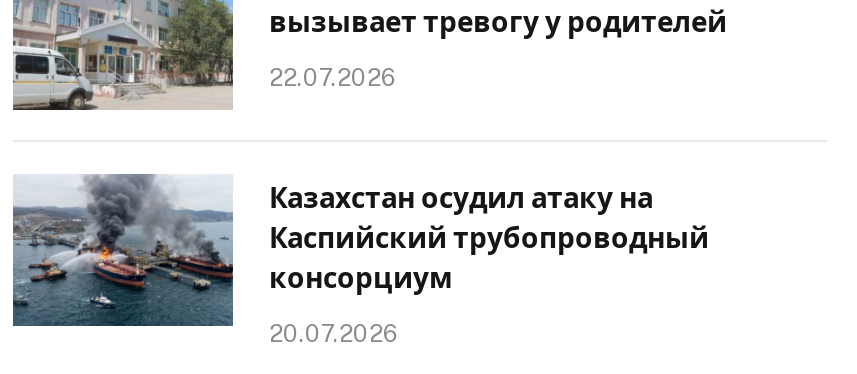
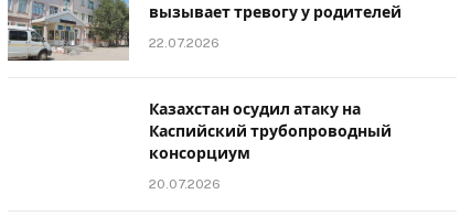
- [image]
